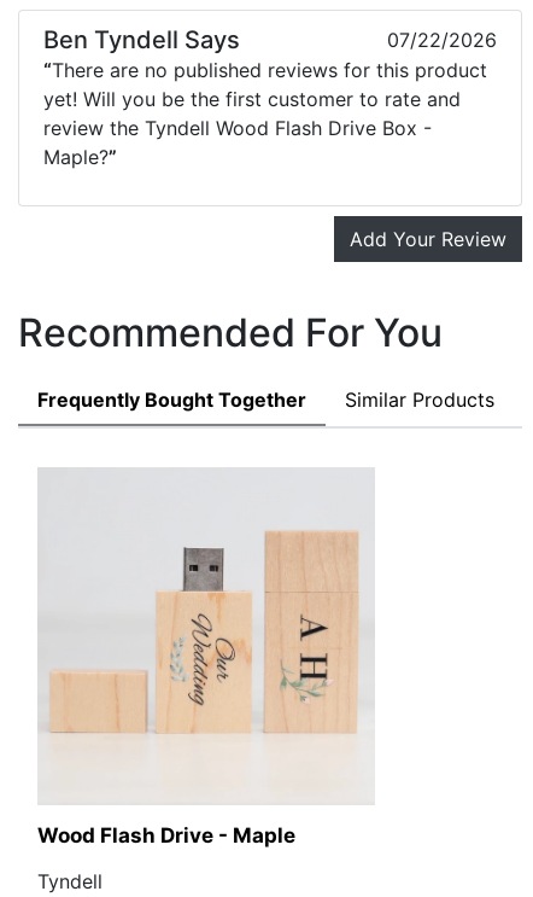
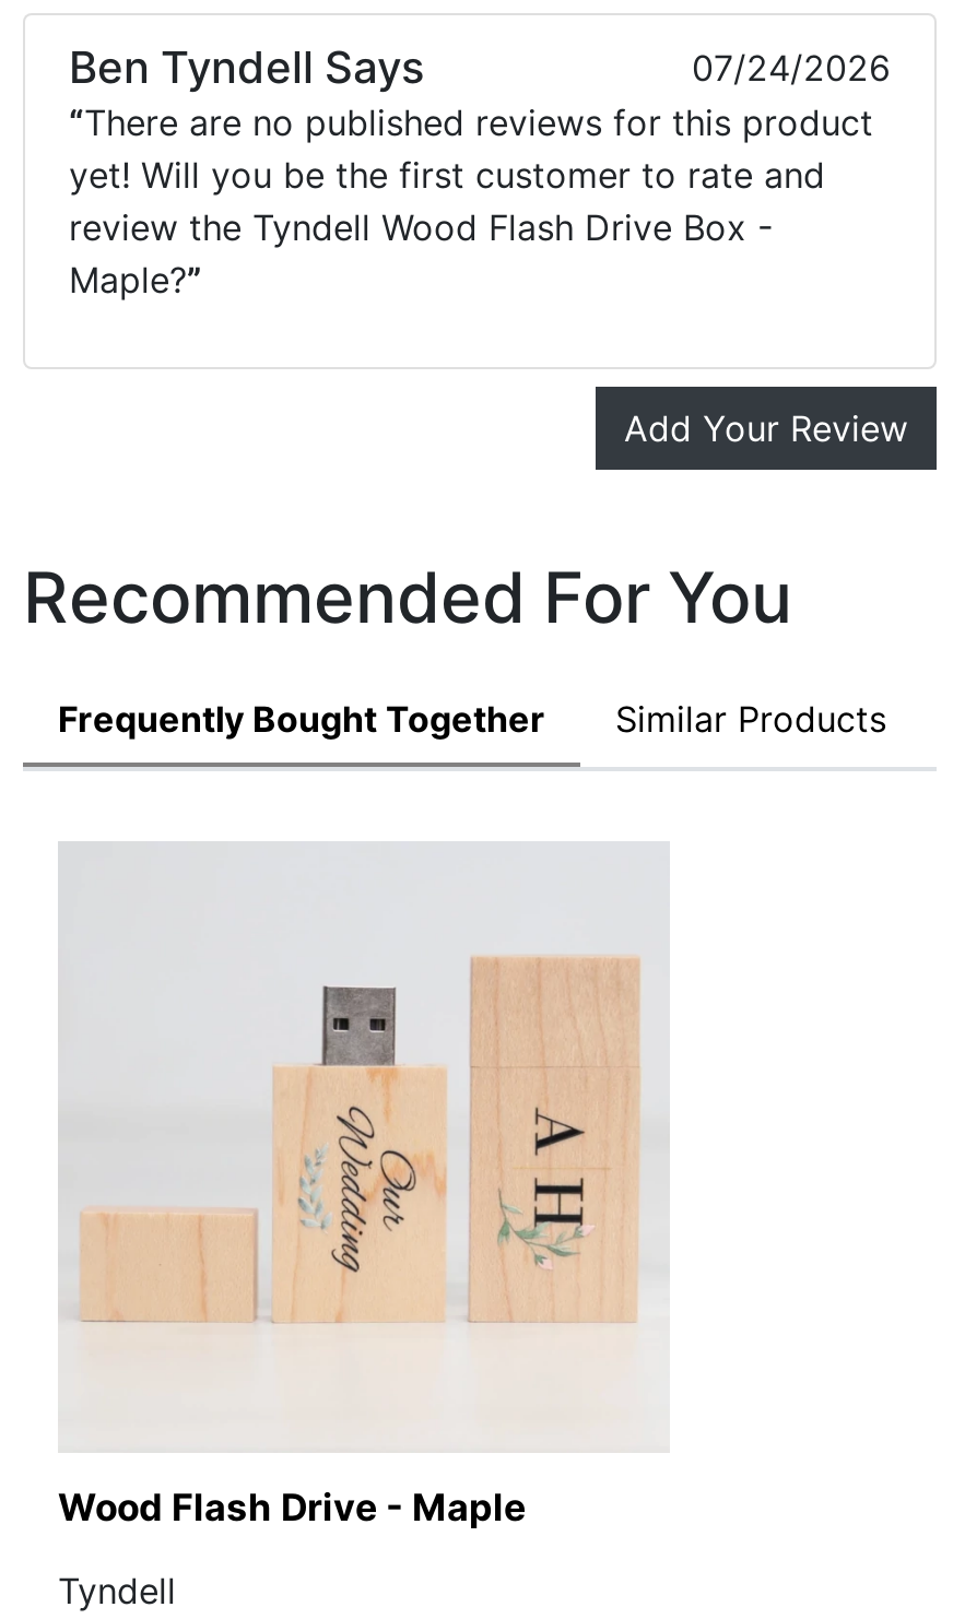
- 07/22/2026
+ 07/24/2026
